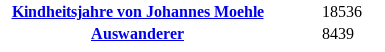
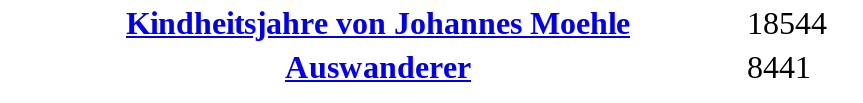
- 18536
+ 18544

- 8439
+ 8441
